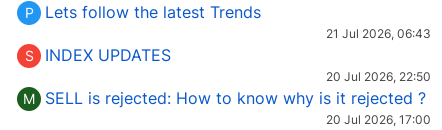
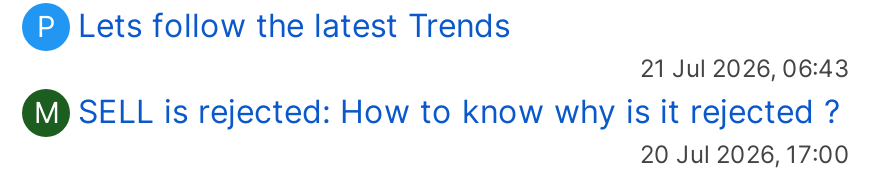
- S
- INDEX UPDATES
- 20 Jul 2026, 22:50
